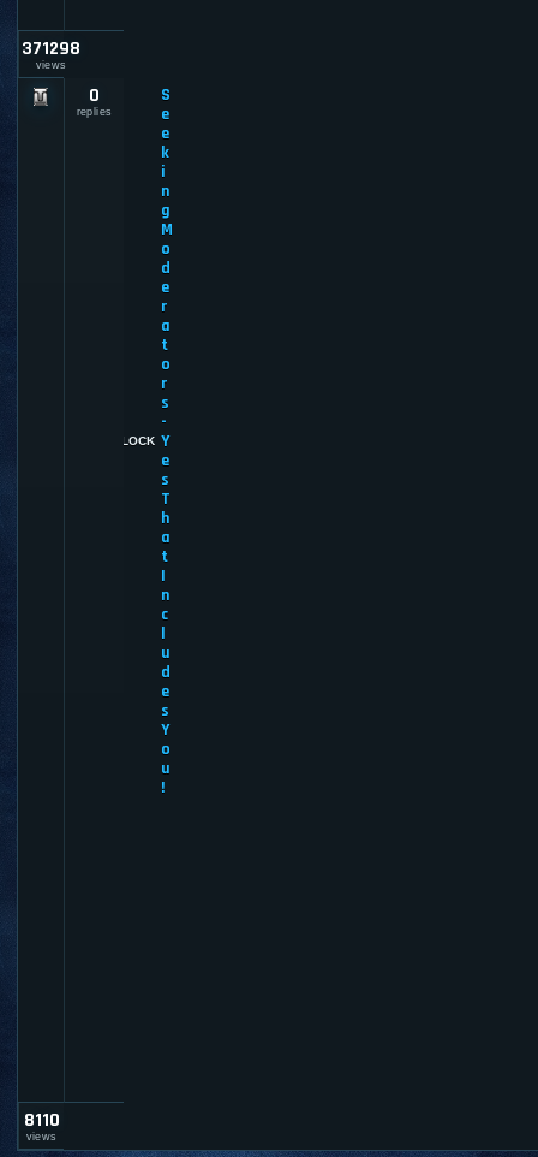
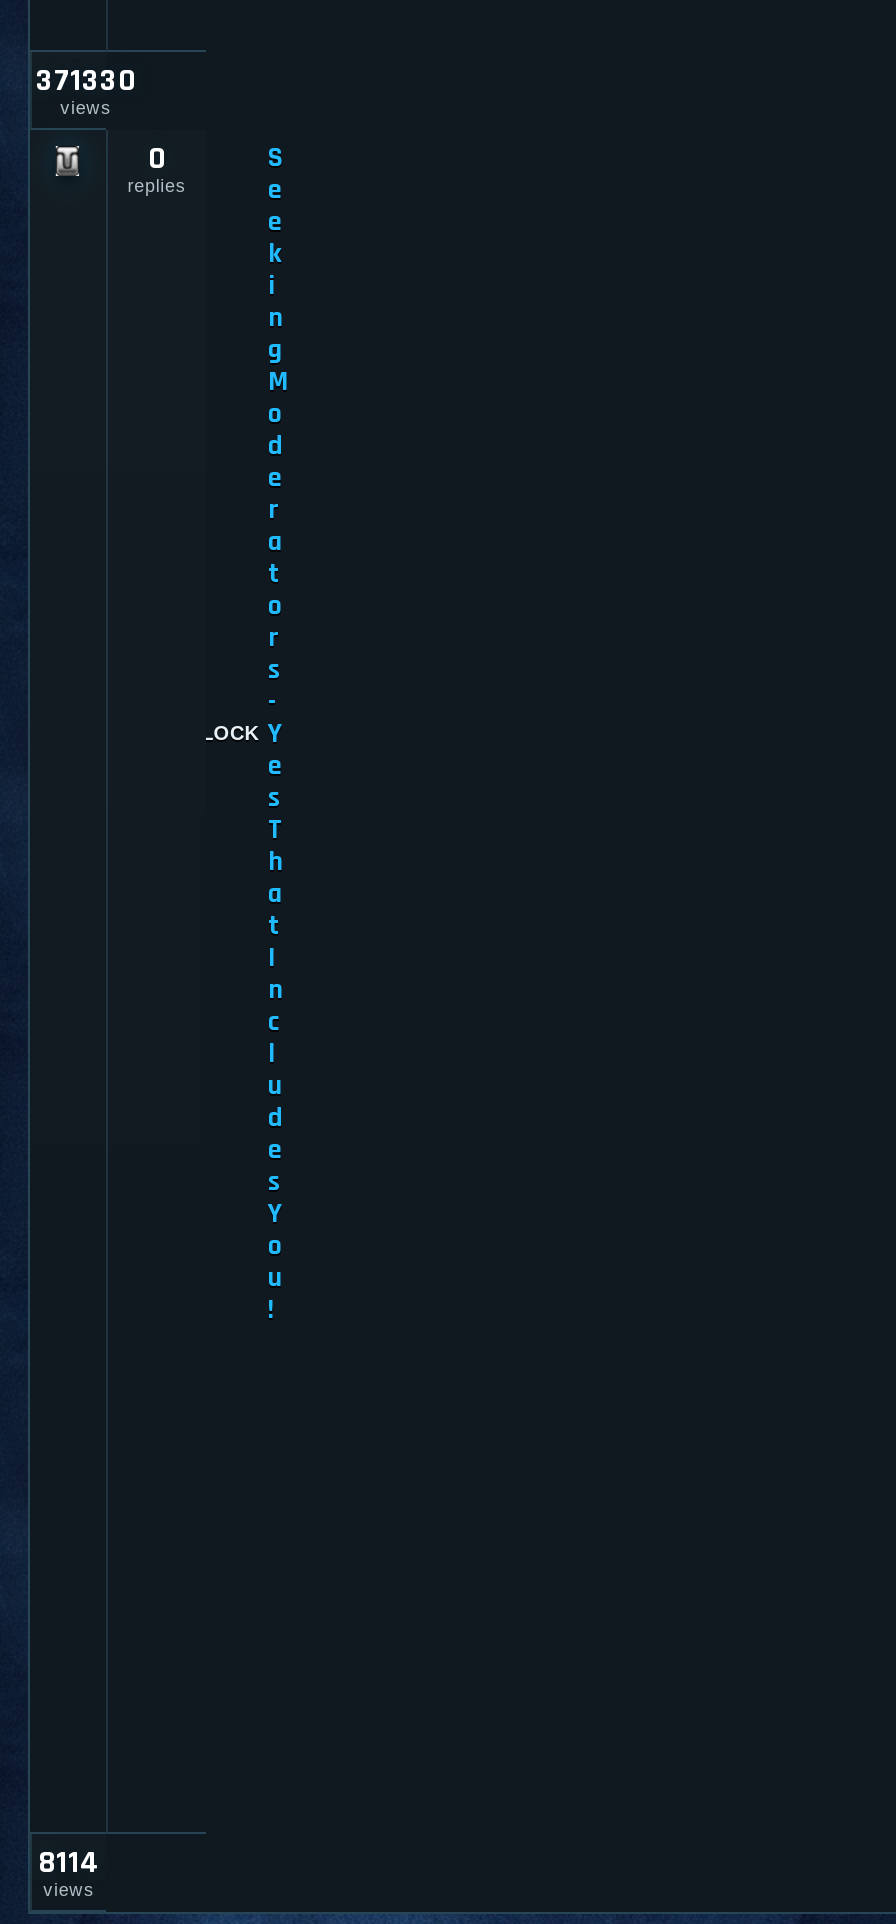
- 371298
+ 371330

- 8110
+ 8114
